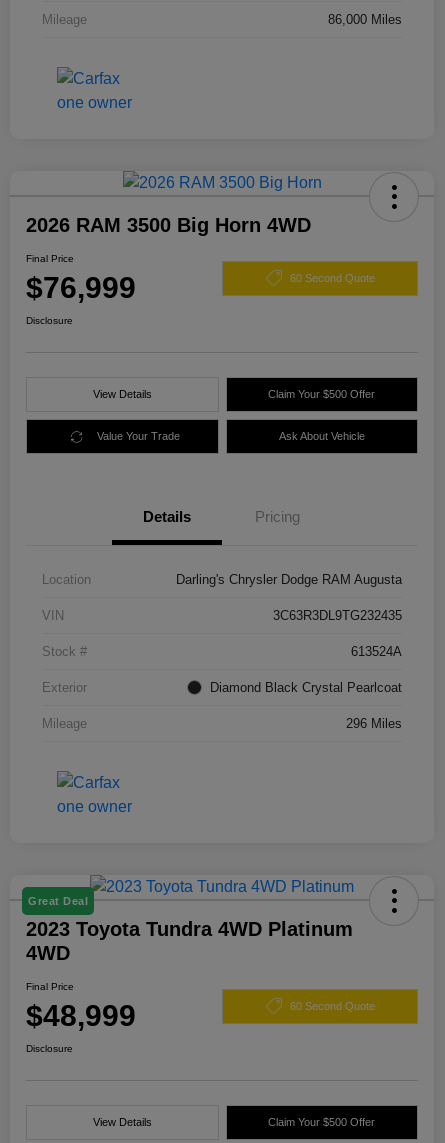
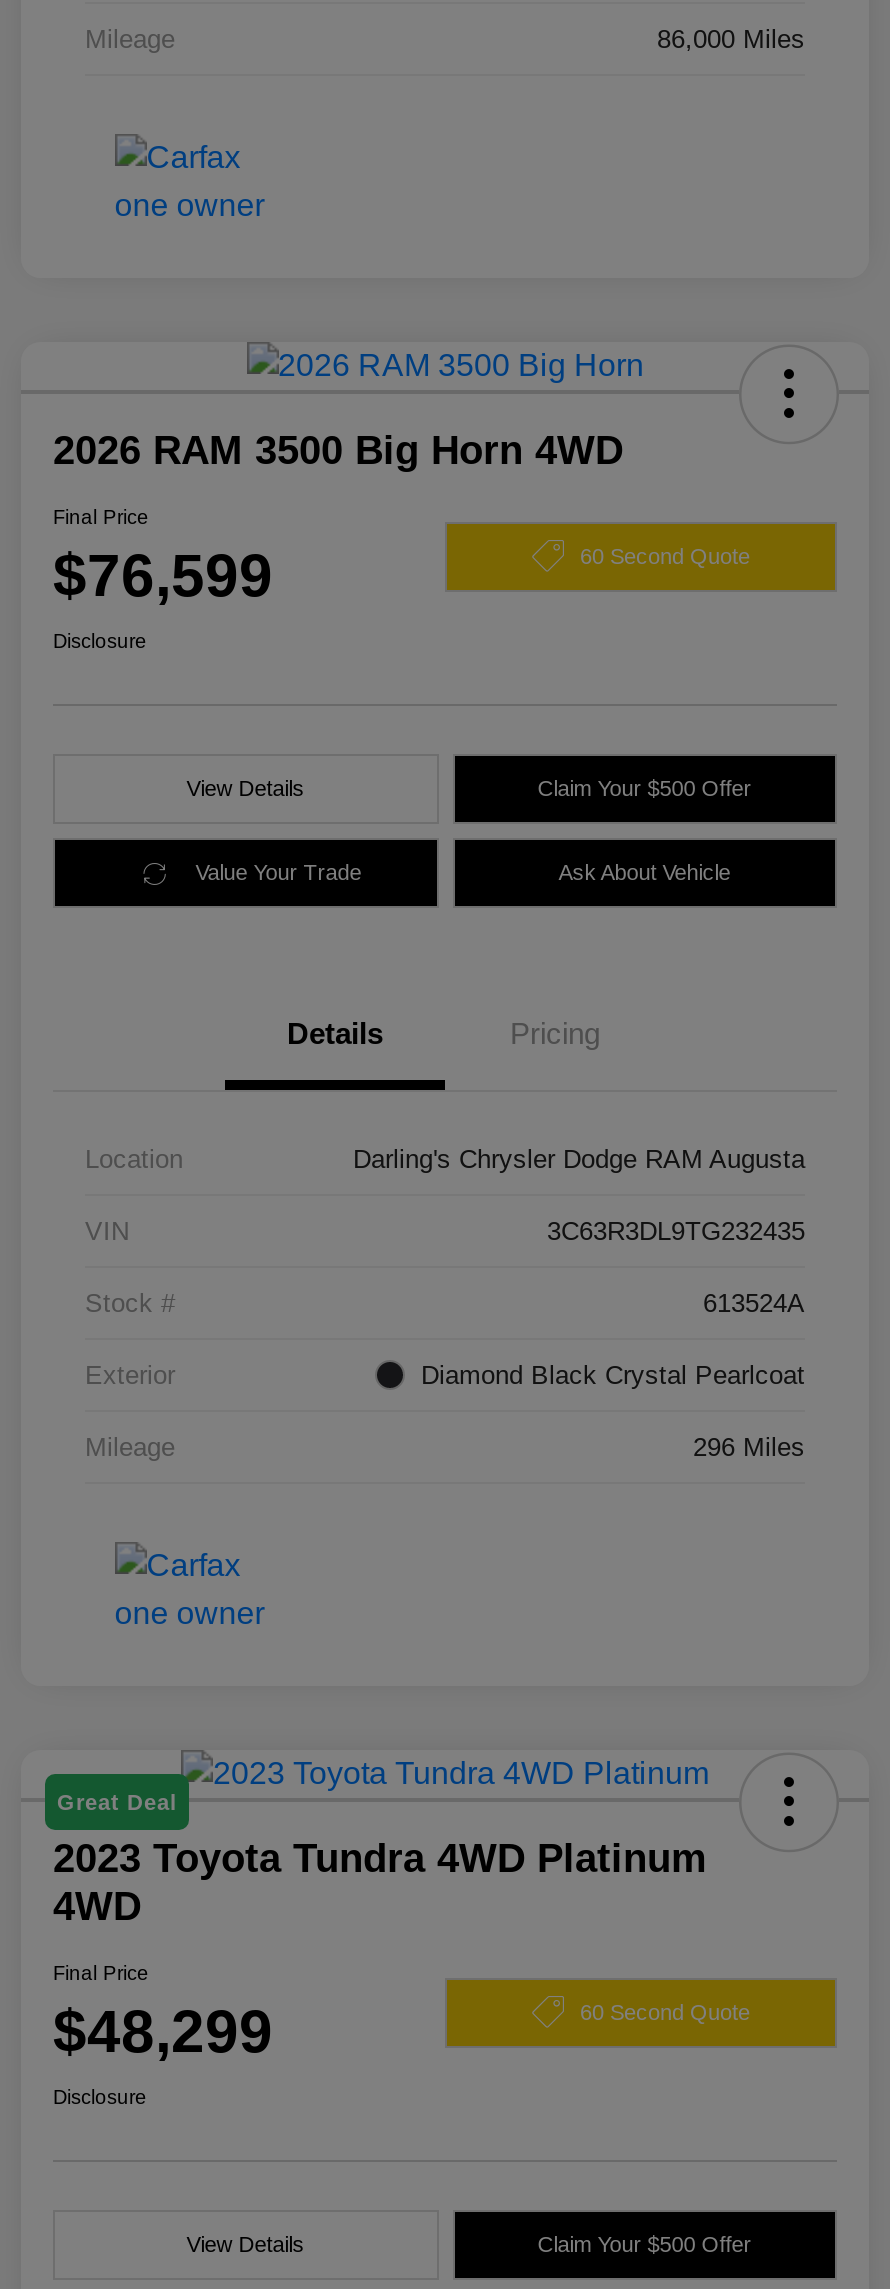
- $76,999
+ $76,599

- $48,999
+ $48,299
